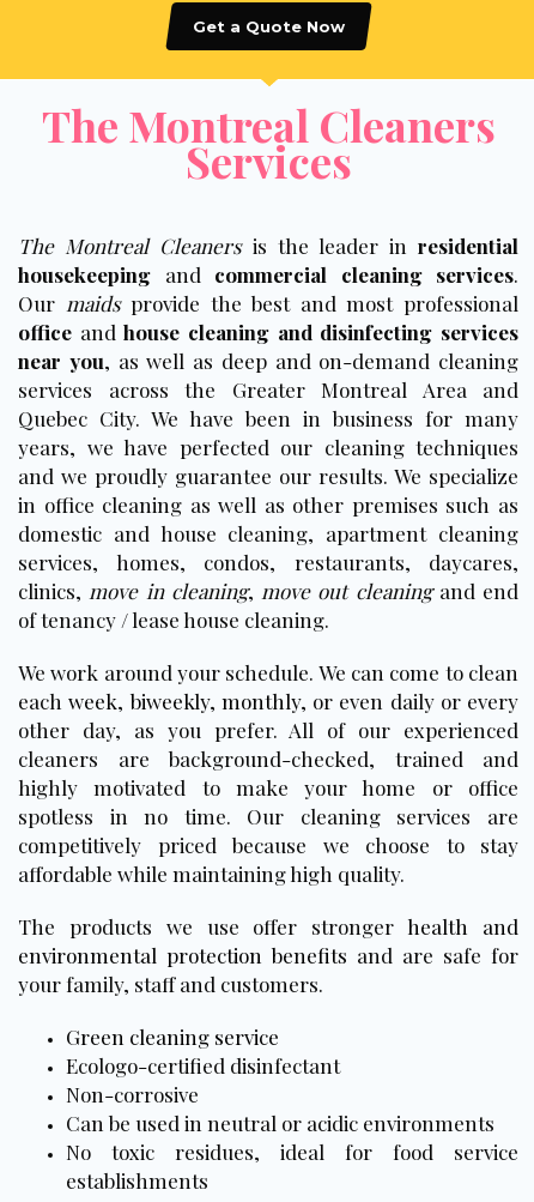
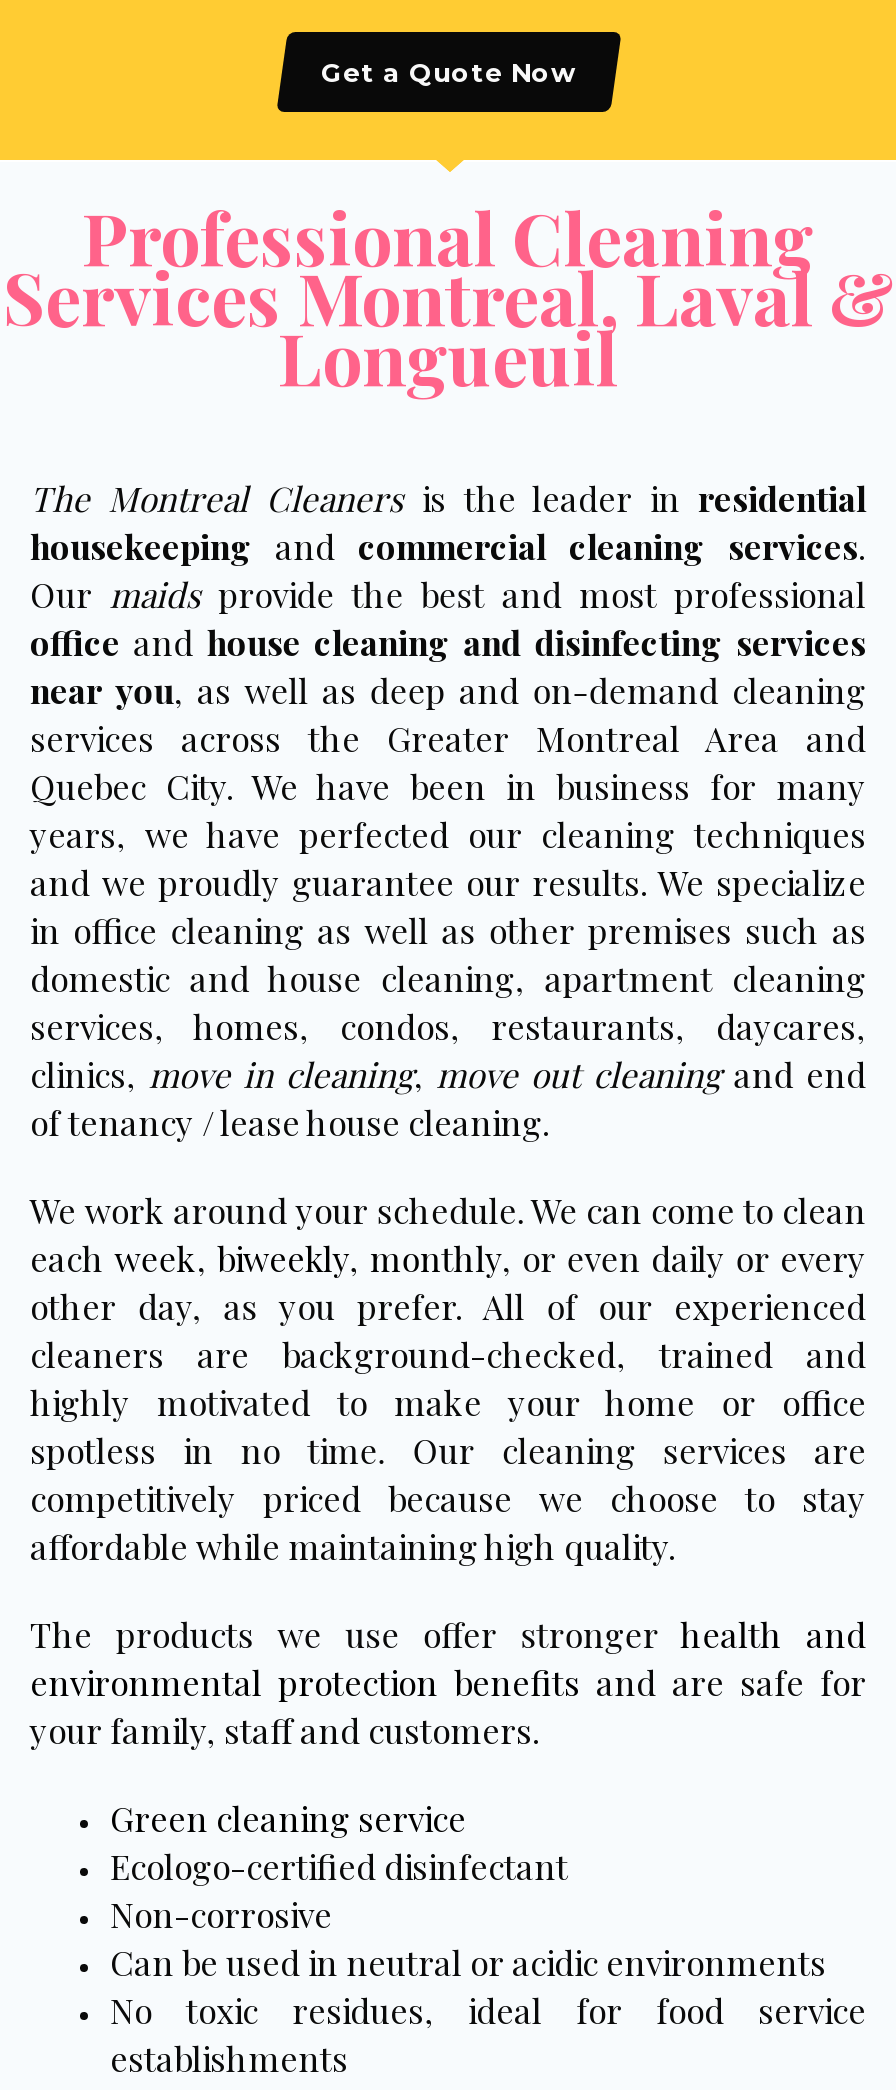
- The Montreal Cleaners
- Services
+ Professional Cleaning
+ Services Montreal, Laval &
+ Longueuil
